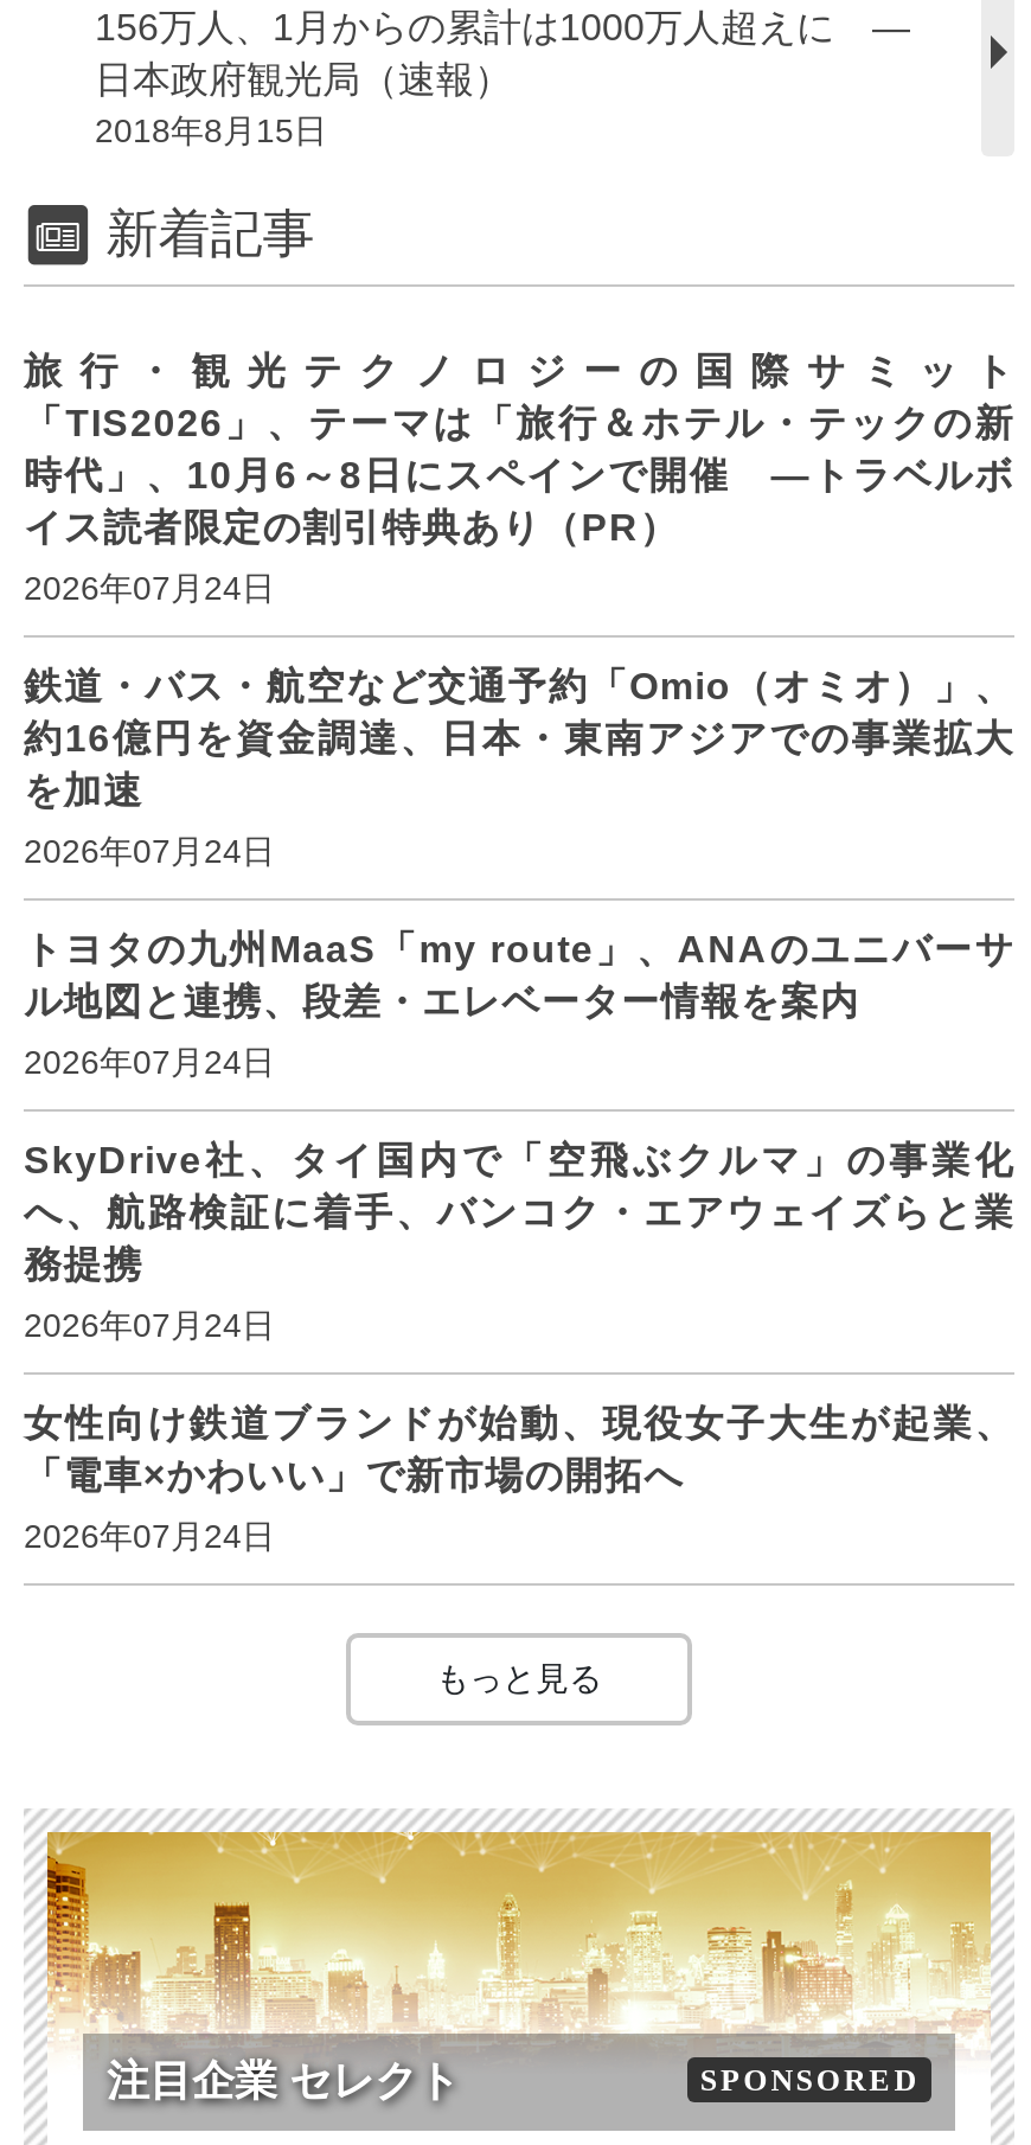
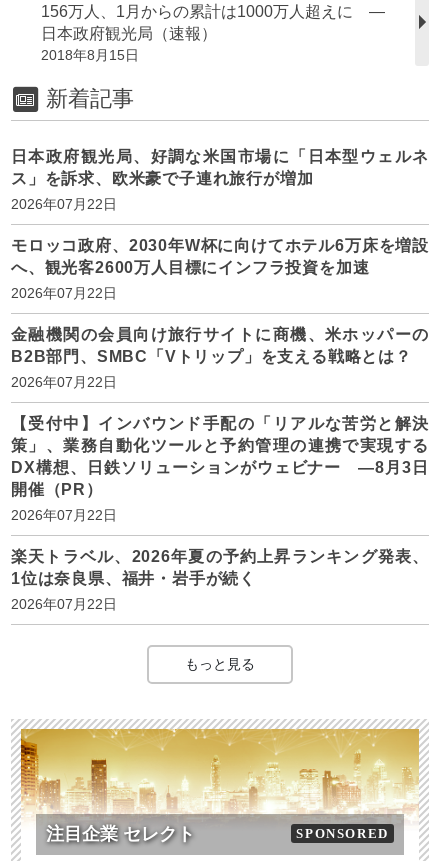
- 旅行・観光テクノロジーの国際サミット
- 「TIS2026」、テーマは「旅行＆ホテル・テックの新
- 時代」、10月6～8日にスペインで開催 ―トラベルボ
- イス読者限定の割引特典あり（PR）
+ 日本政府観光局、好調な米国市場に「日本型ウェルネ
+ ス」を訴求、欧米豪で子連れ旅行が増加

- 2026年07月24日
+ 2026年07月22日

- 鉄道・バス・航空など交通予約「Omio（オミオ）」、
- 約16億円を資金調達、日本・東南アジアでの事業拡大
- を加速
+ モロッコ政府、2030年W杯に向けてホテル6万床を増設
+ へ、観光客2600万人目標にインフラ投資を加速

- 2026年07月24日
+ 2026年07月22日

- トヨタの九州MaaS「my route」、ANAのユニバーサ
- ル地図と連携、段差・エレベーター情報を案内
+ 金融機関の会員向け旅行サイトに商機、米ホッパーの
+ B2B部門、SMBC「Vトリップ」を支える戦略とは？

- 2026年07月24日
+ 2026年07月22日

- SkyDrive社、タイ国内で「空飛ぶクルマ」の事業化
- へ、航路検証に着手、バンコク・エアウェイズらと業
- 務提携
+ 【受付中】インバウンド手配の「リアルな苦労と解決
+ 策」、業務自動化ツールと予約管理の連携で実現する
+ DX構想、日鉄ソリューションがウェビナー ―8月3日
+ 開催（PR）

- 2026年07月24日
+ 2026年07月22日

- 女性向け鉄道ブランドが始動、現役女子大生が起業、
- 「電車×かわいい」で新市場の開拓へ
+ 楽天トラベル、2026年夏の予約上昇ランキング発表、
+ 1位は奈良県、福井・岩手が続く

- 2026年07月24日
+ 2026年07月22日
